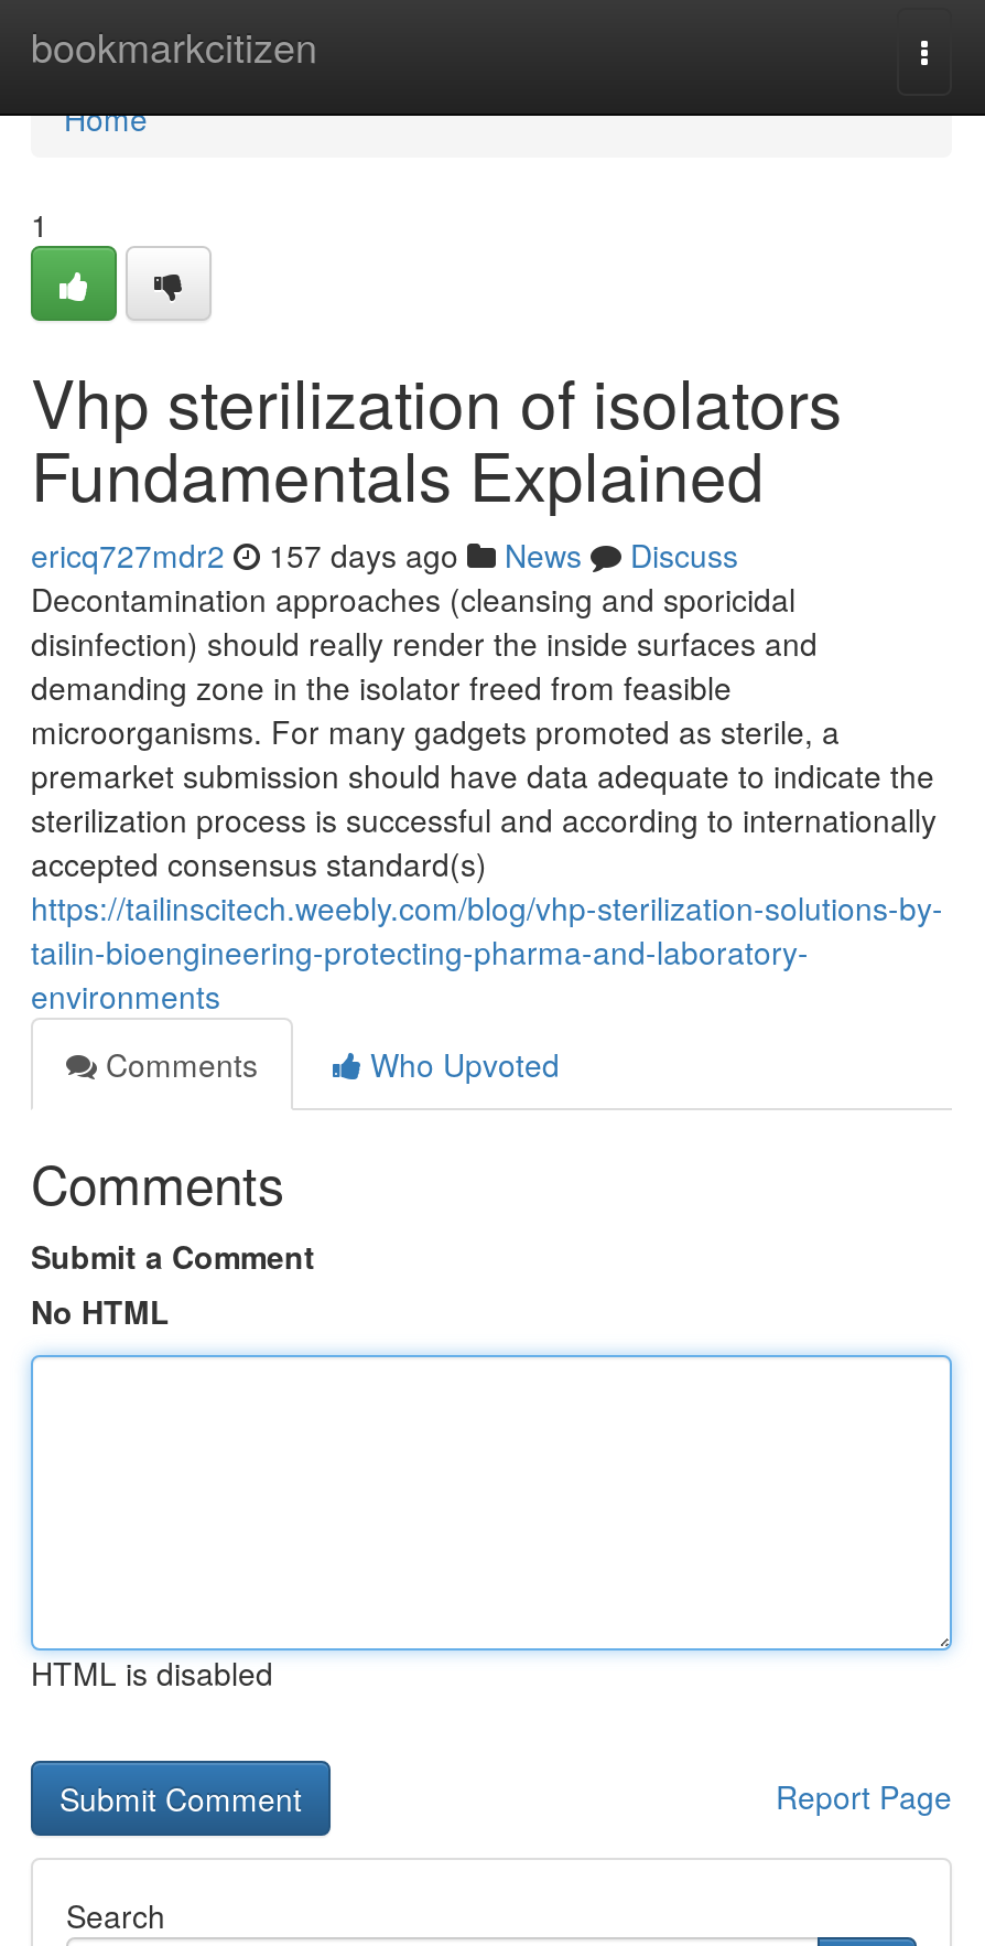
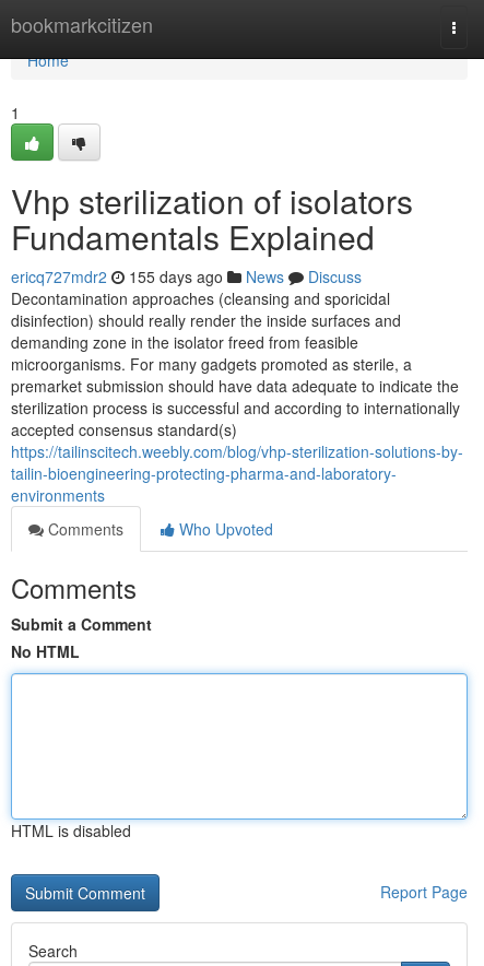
- ericq727mdr2 157 days ago News Discuss
+ ericq727mdr2 155 days ago News Discuss
